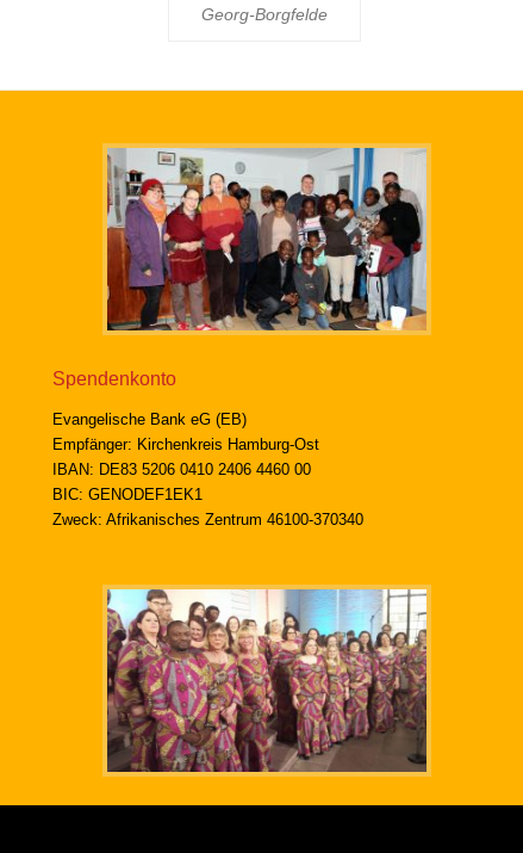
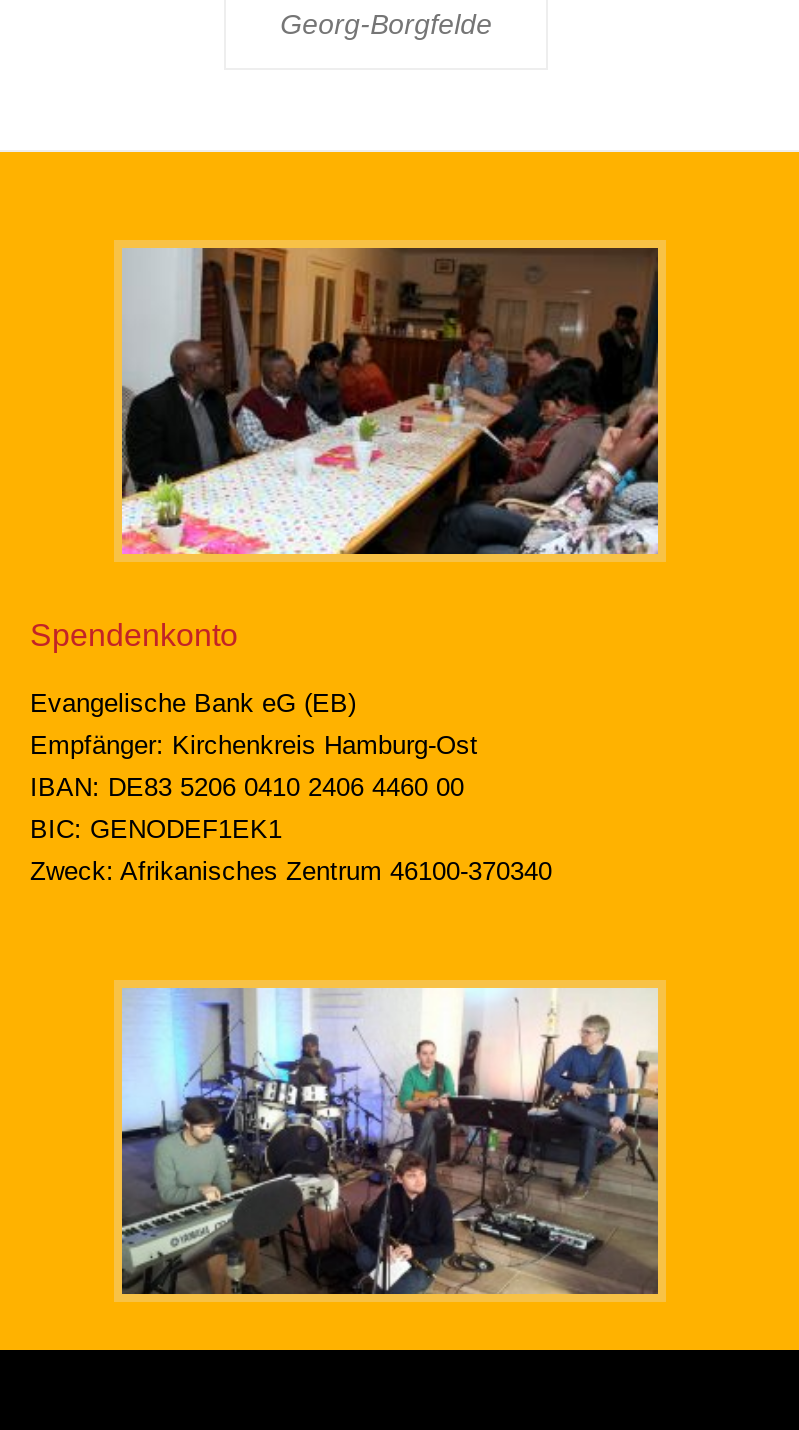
- [image]
+ [image]

- [image]
+ [image]
